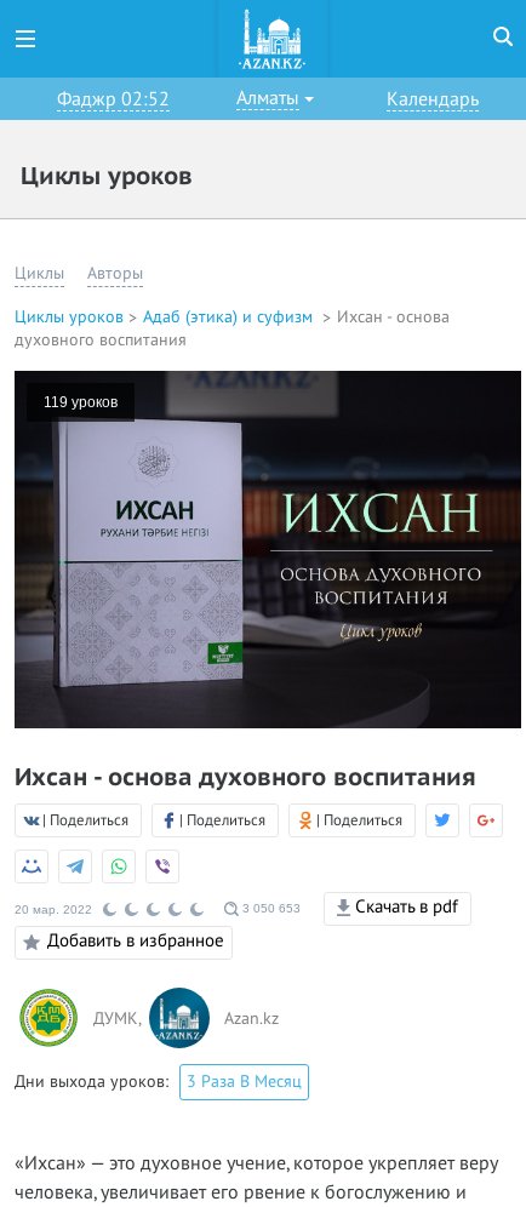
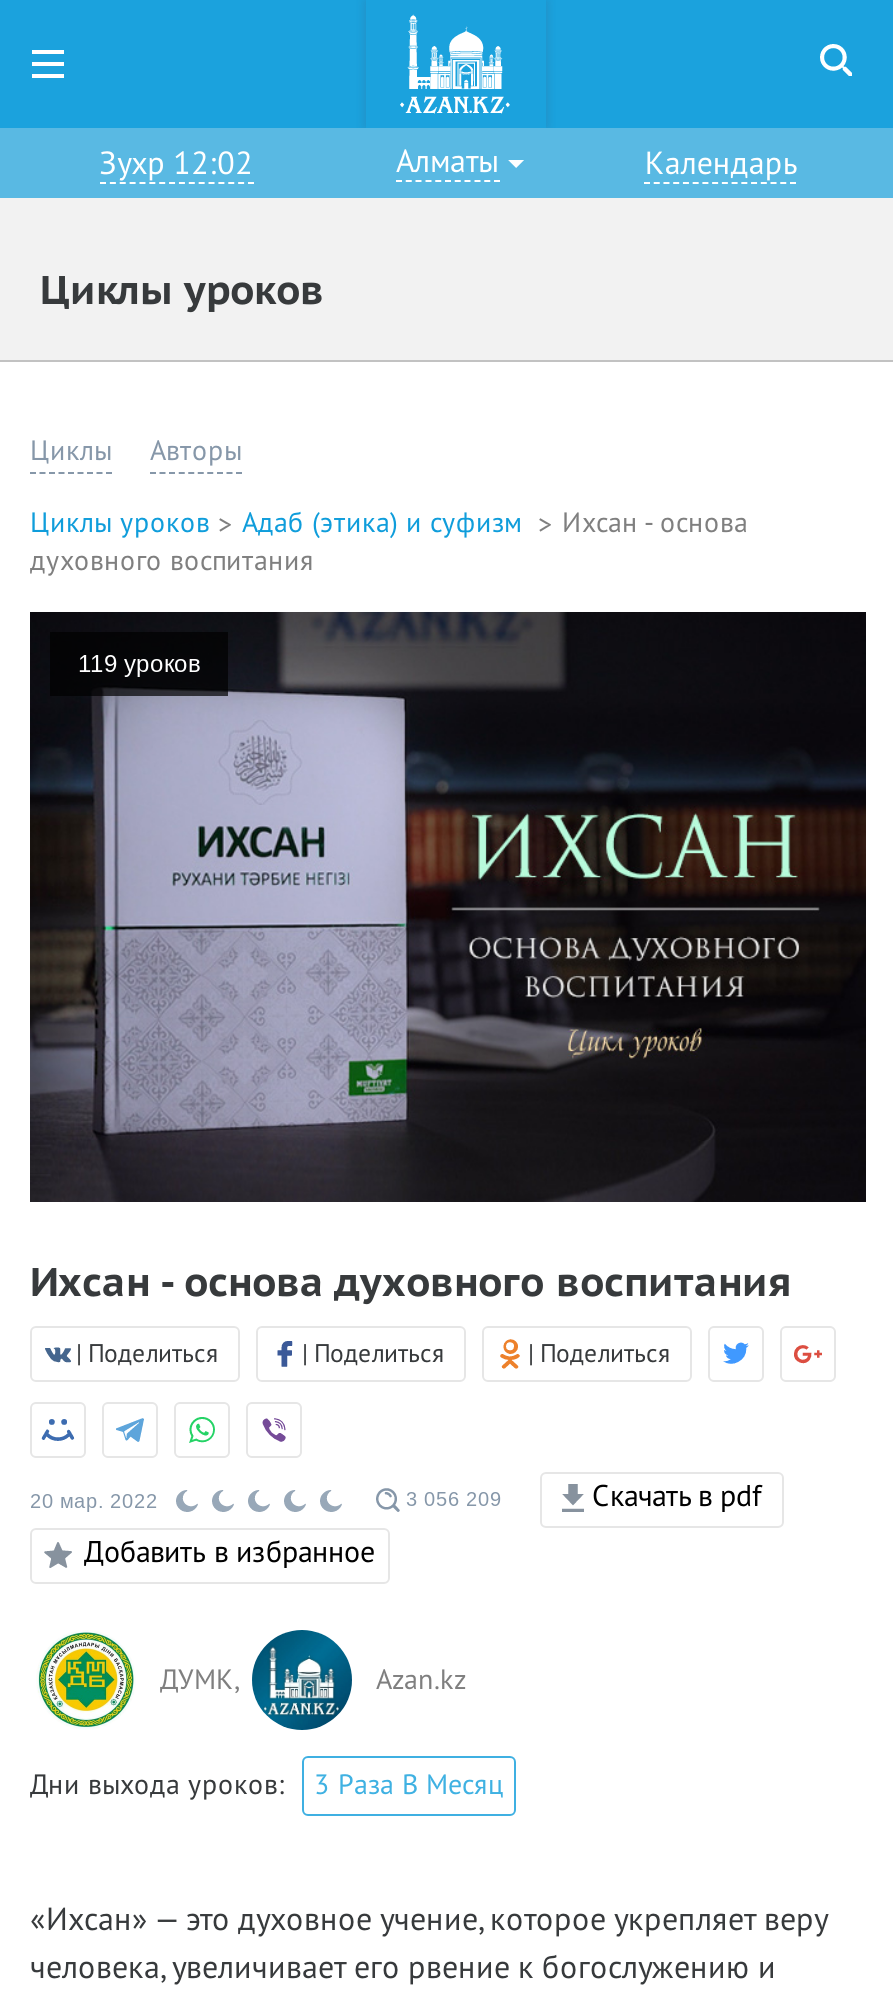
- Фаджр 02:52
+ Зухр 12:02

- 3 050 653
+ 3 056 209
